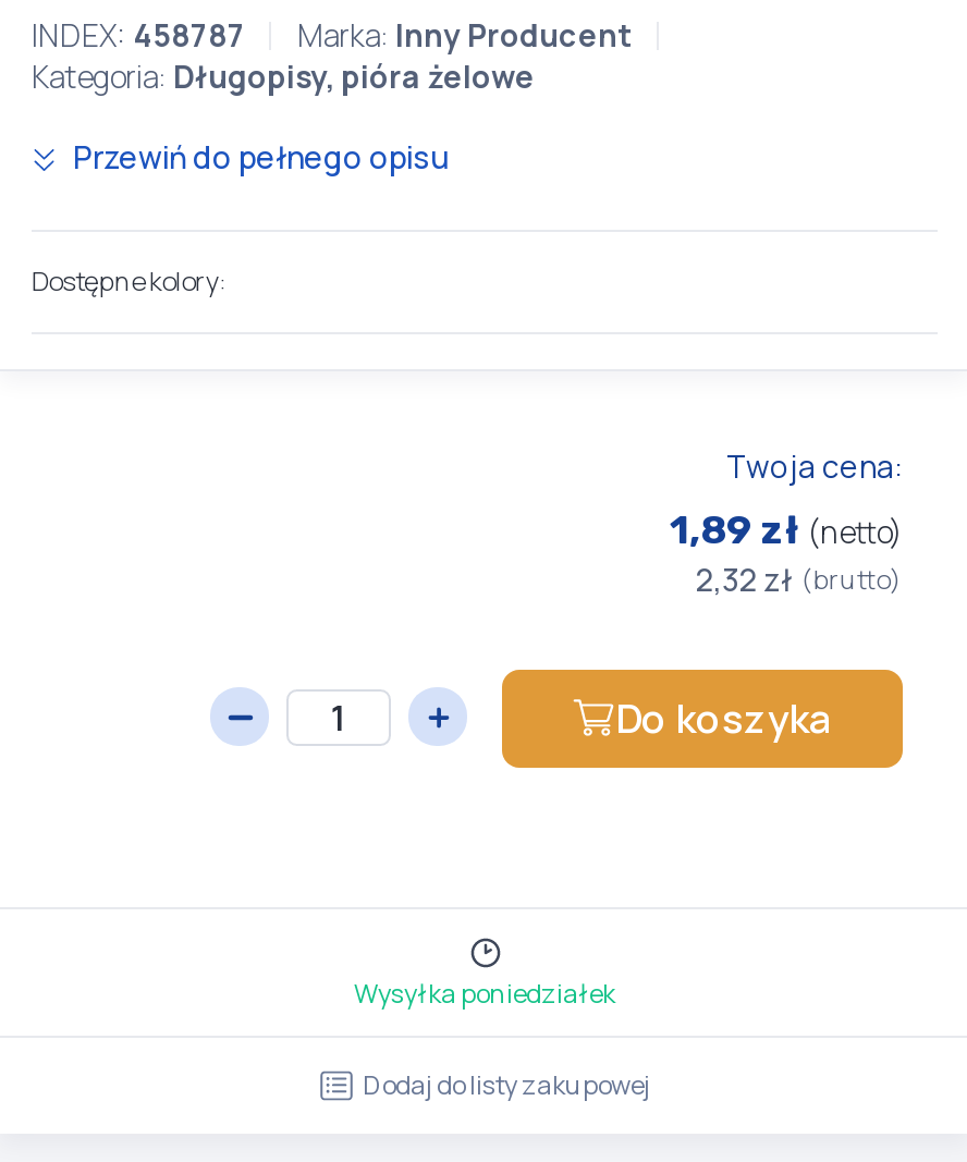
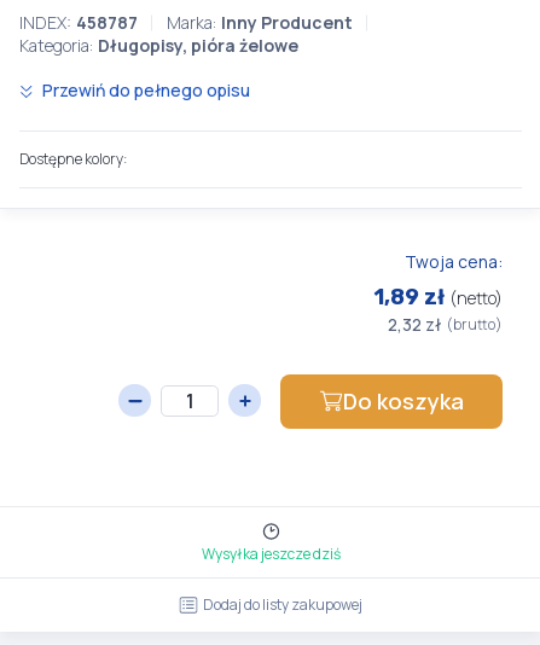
- Wysyłka poniedziałek
+ Wysyłka jeszcze dziś
